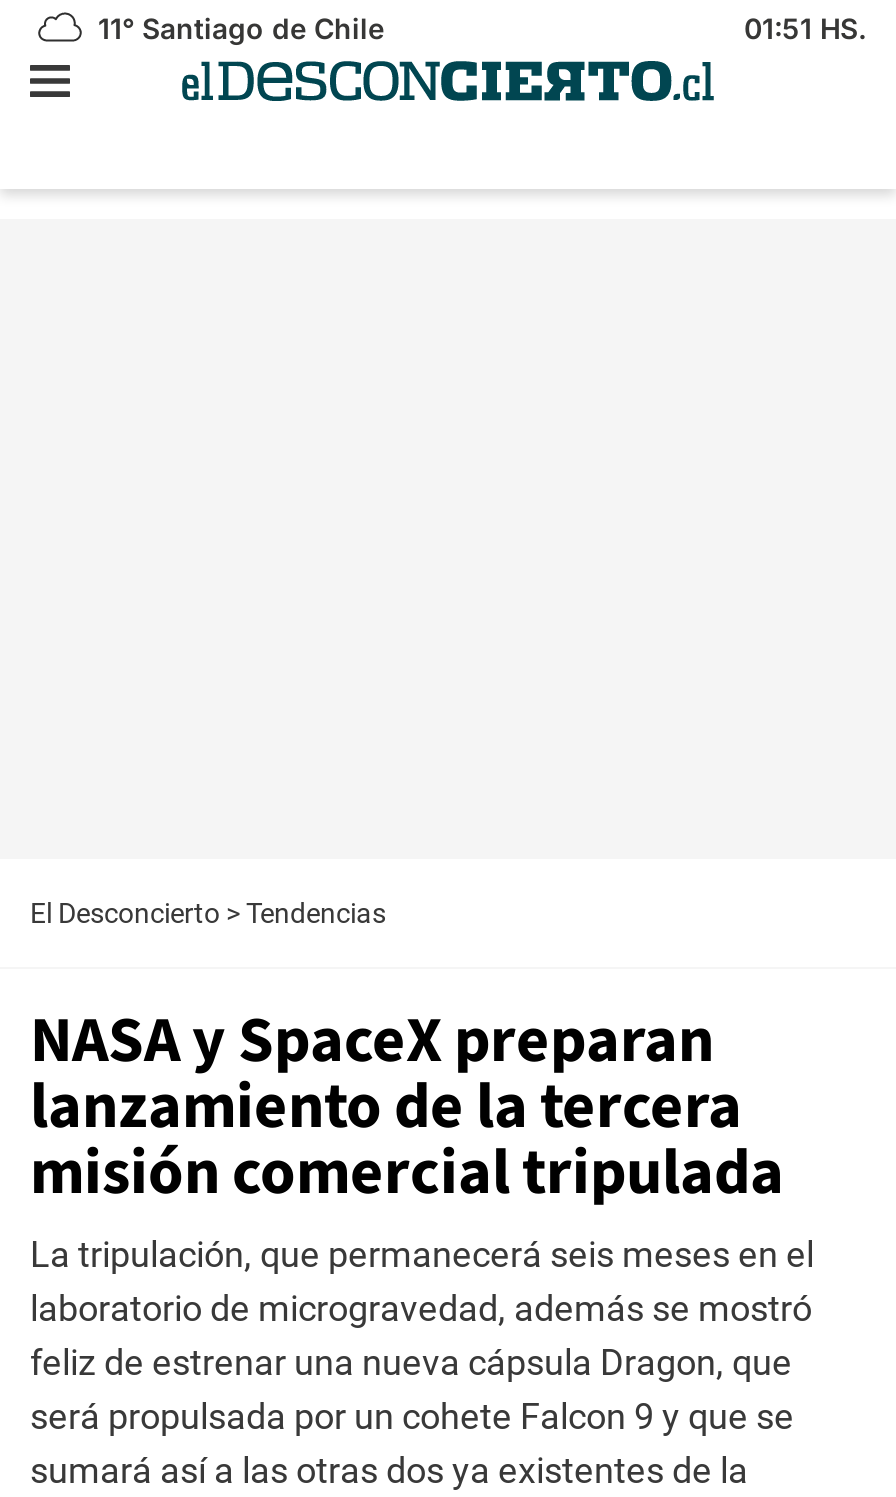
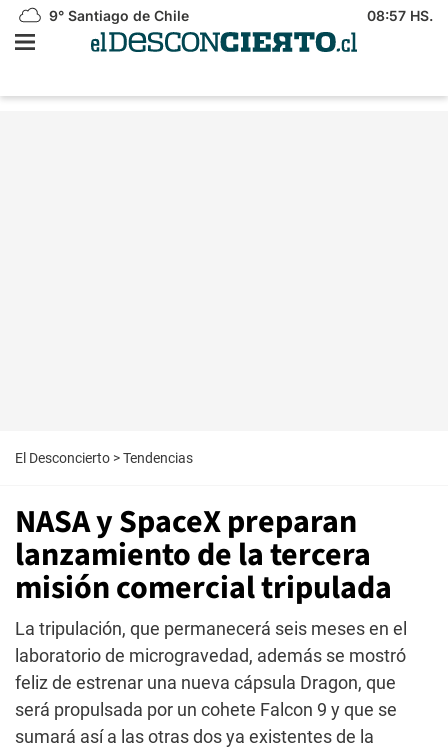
- 11° Santiago de Chile
+ 9° Santiago de Chile

- 01:51 HS.
+ 08:57 HS.
